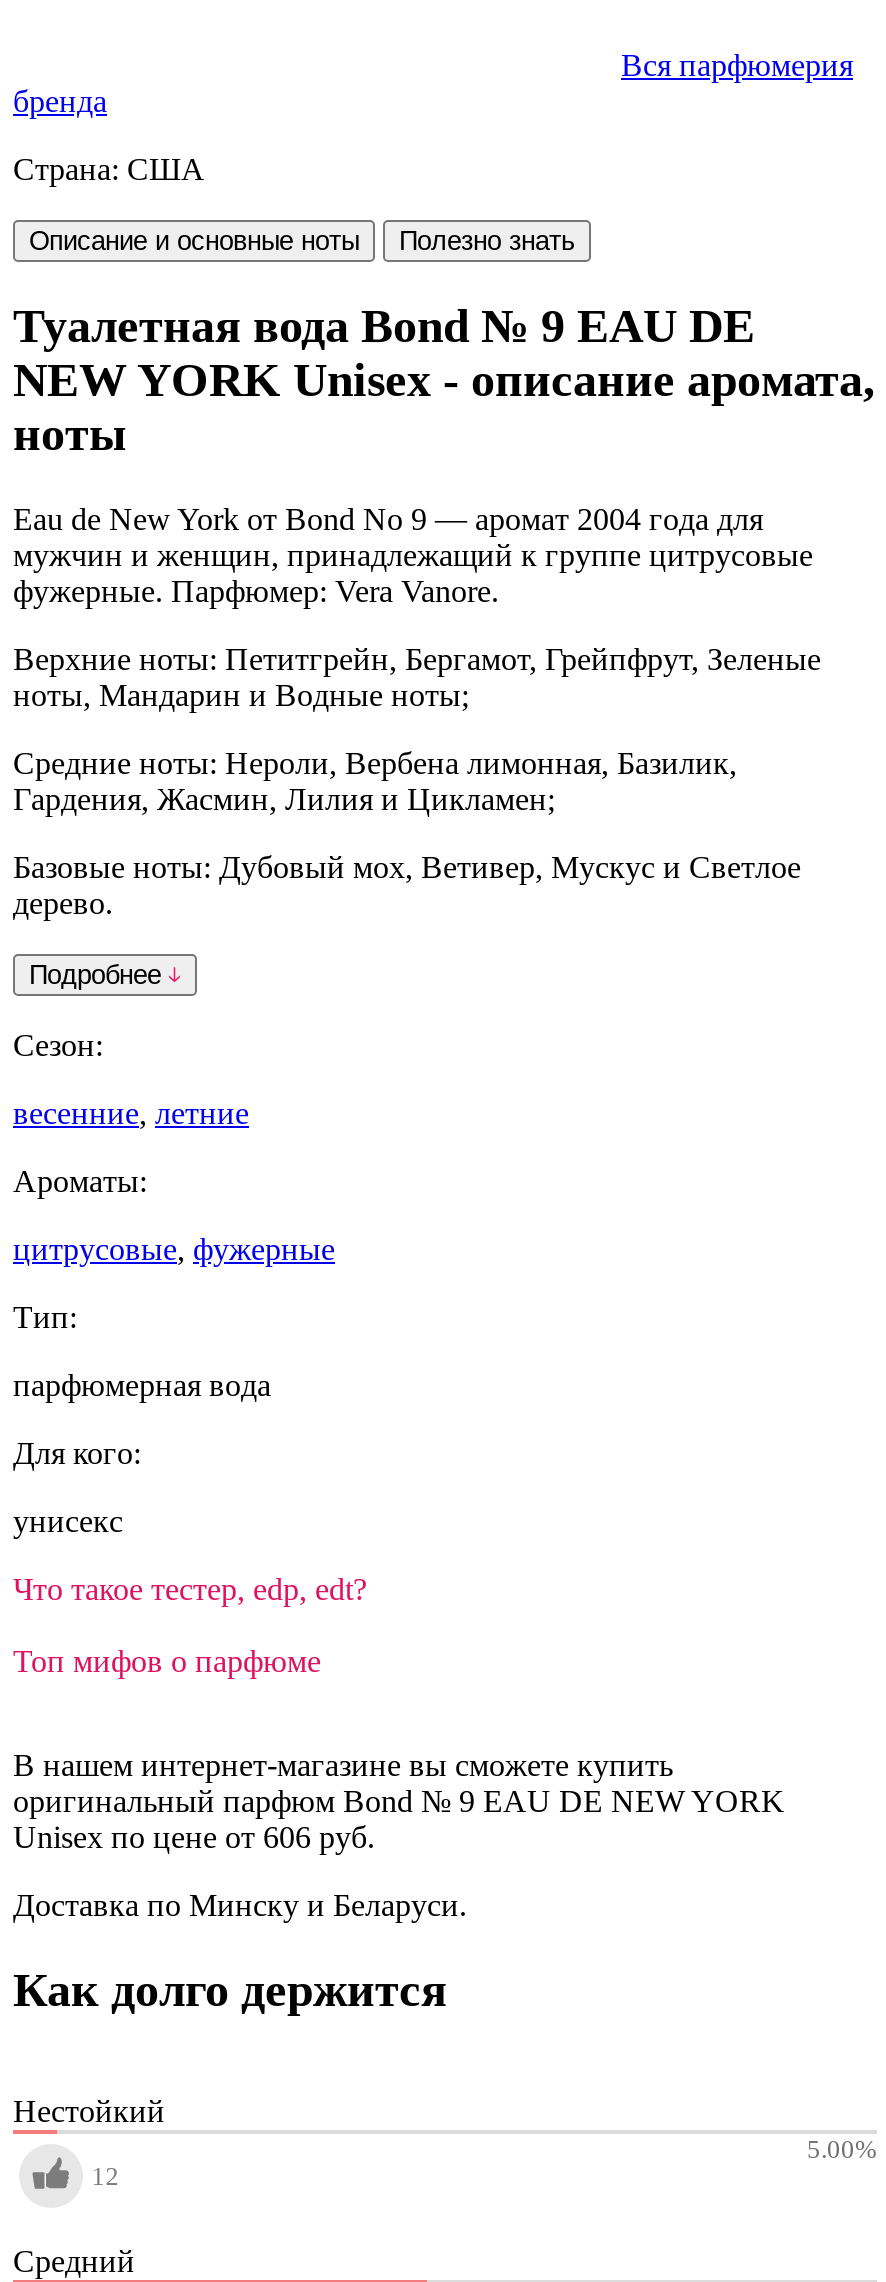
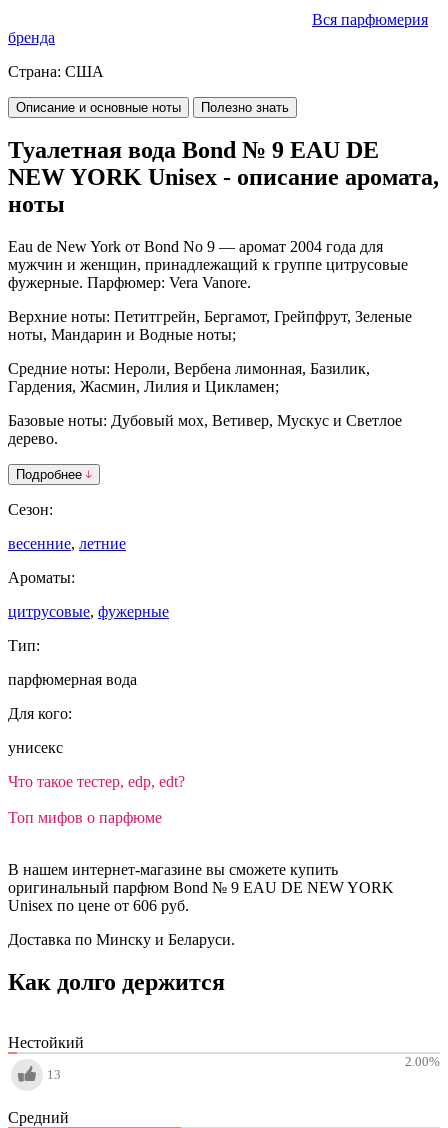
- 5.00%
+ 2.00%

- 12
+ 13
